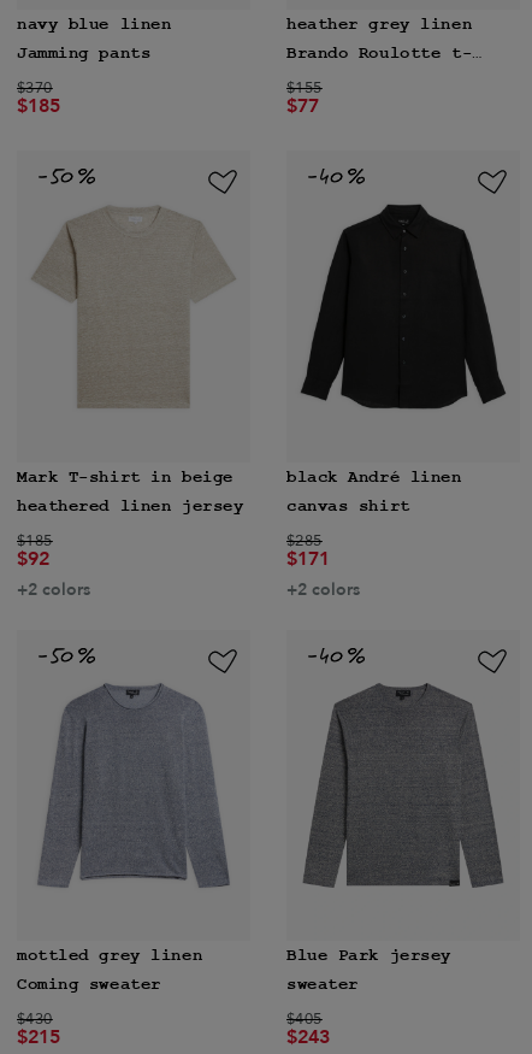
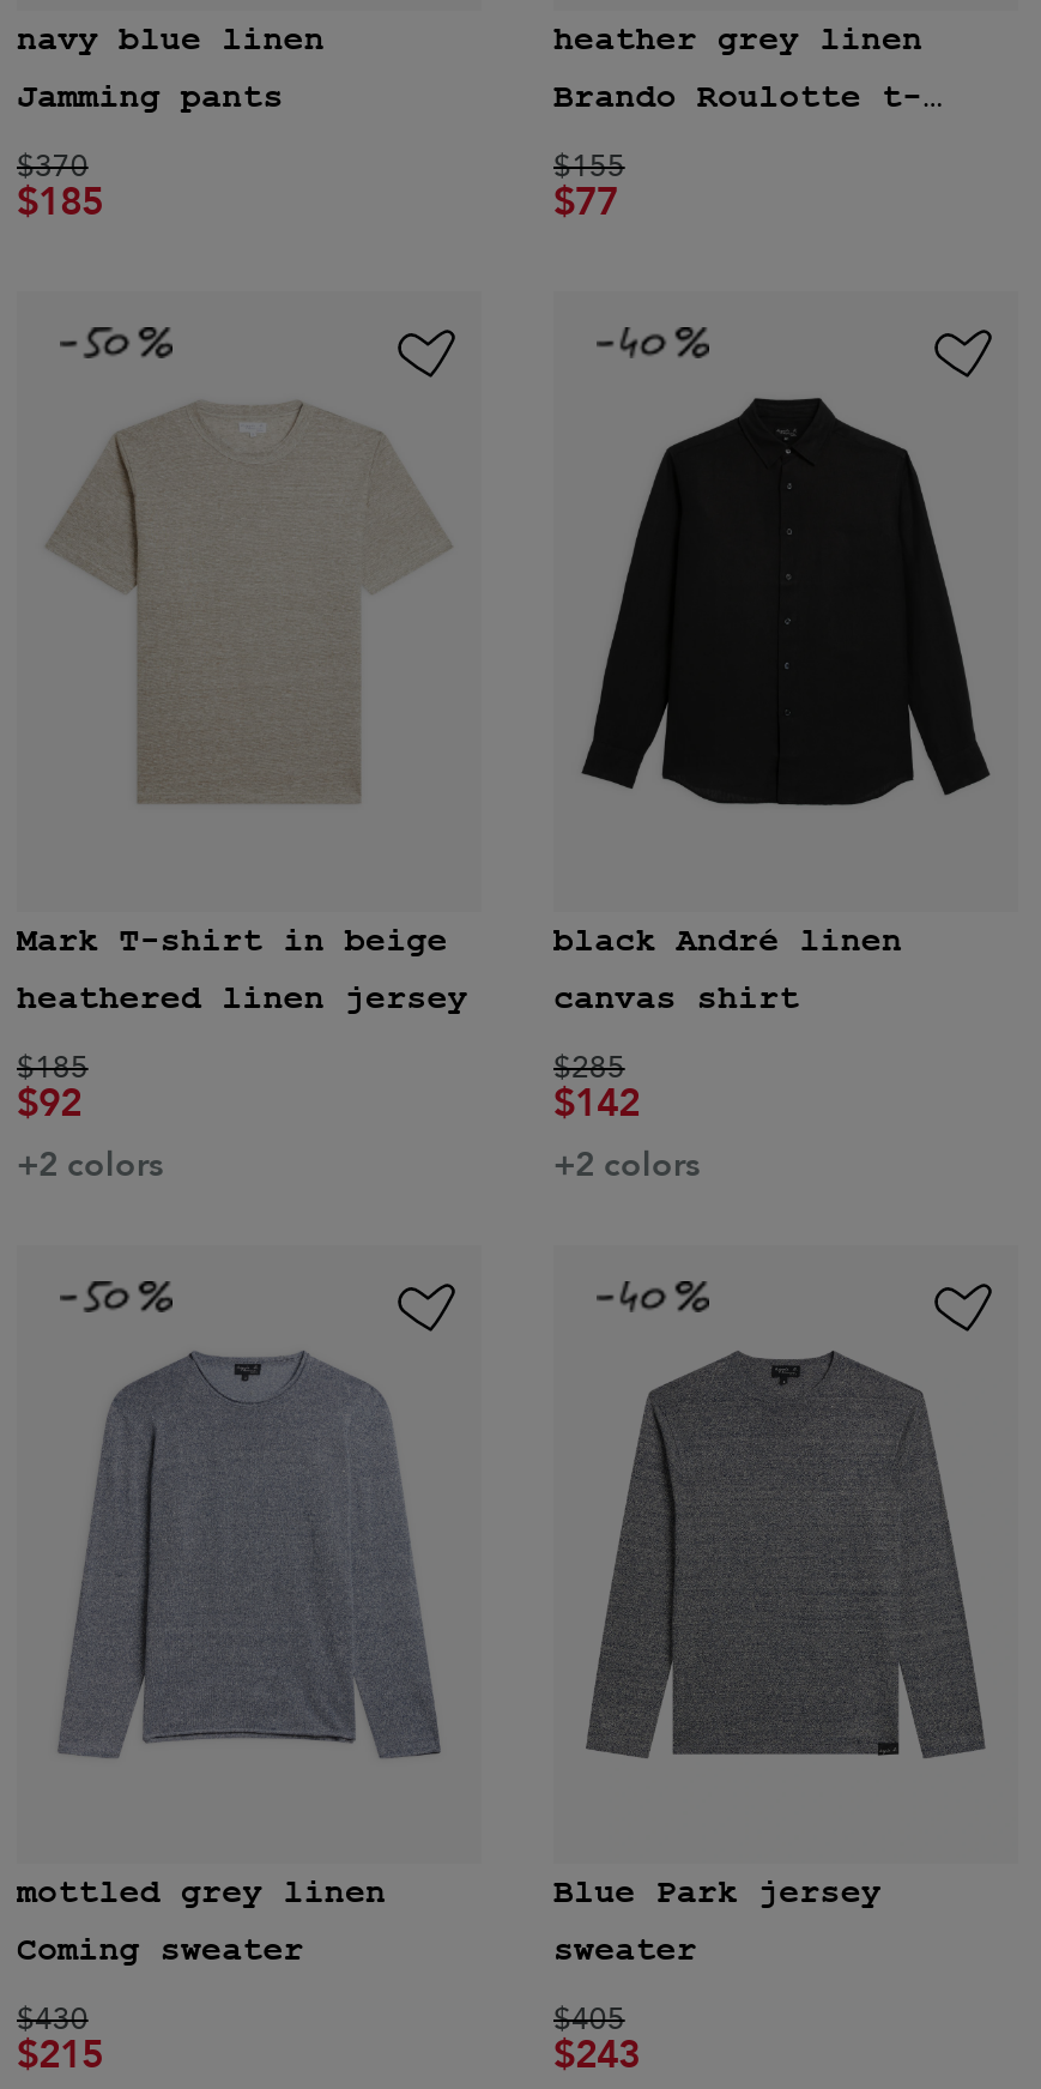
- $171
+ $142
